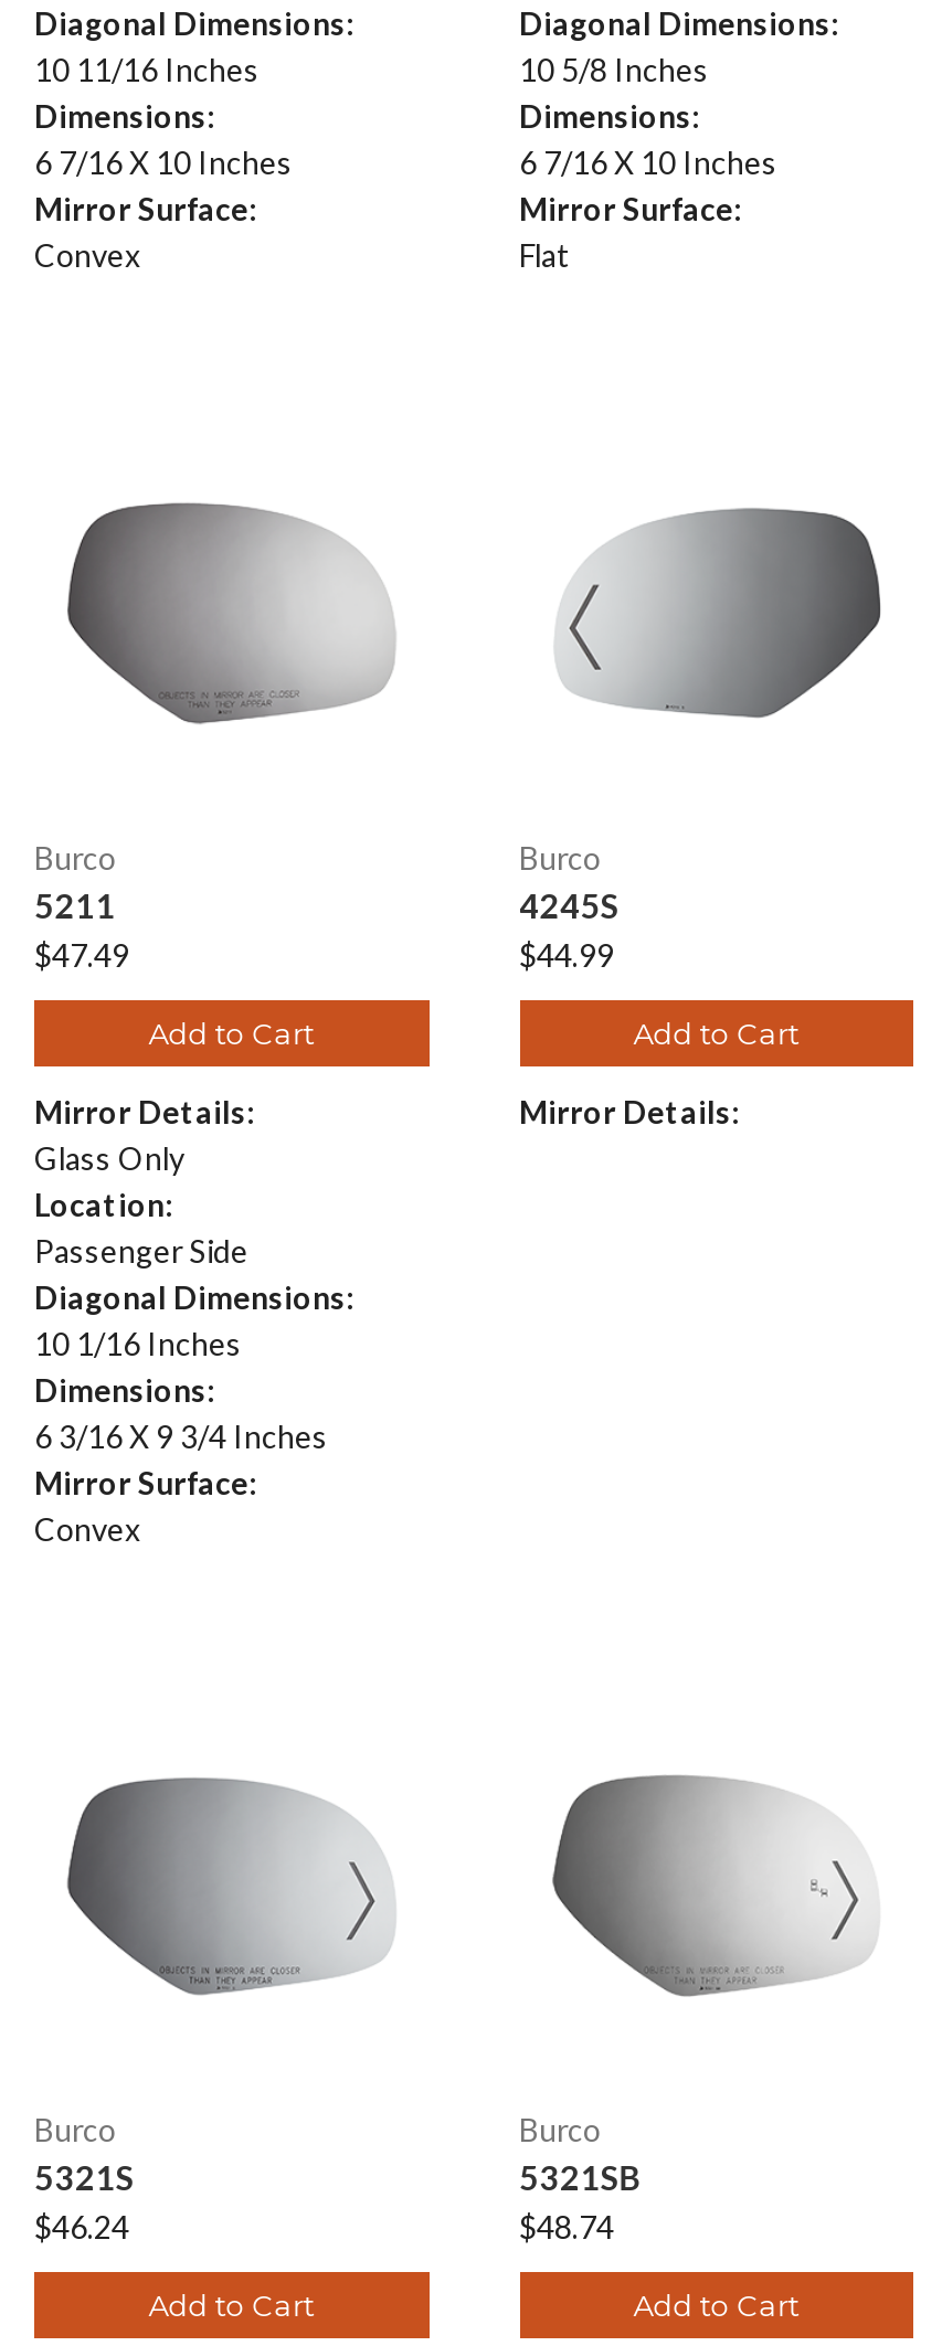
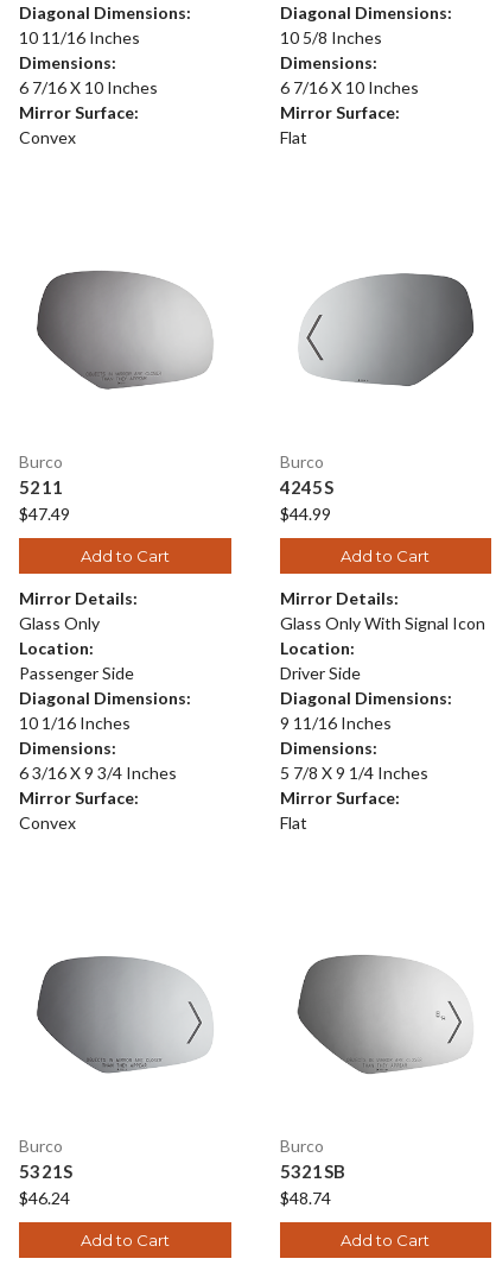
+ Glass Only With Signal Icon
+ Location:
+ Driver Side
+ Diagonal Dimensions:
+ 9 11/16 Inches
+ Dimensions:
+ 5 7/8 X 9 1/4 Inches
+ Mirror Surface:
+ Flat
